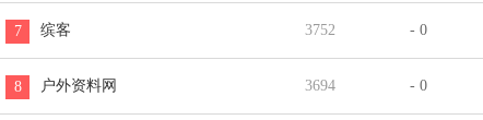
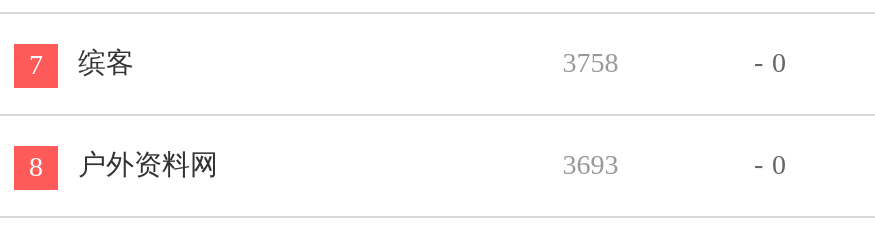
- 3752
+ 3758

- 3694
+ 3693
